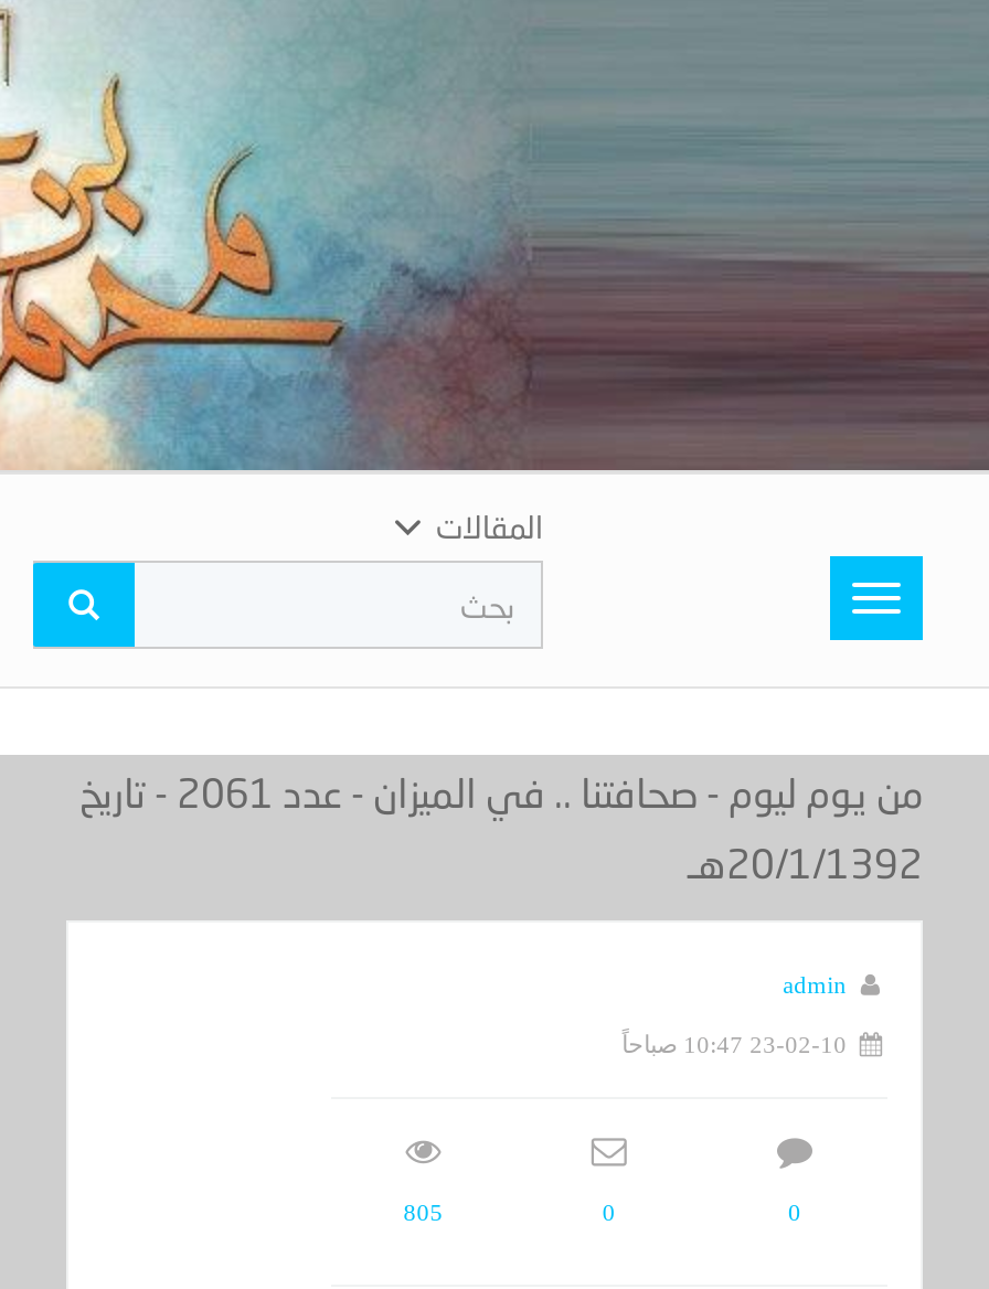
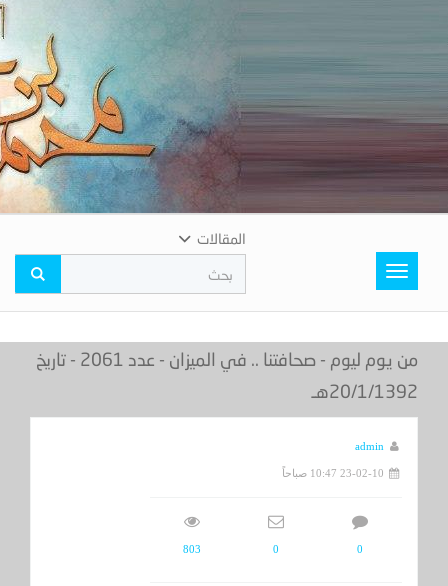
- 805
+ 803
